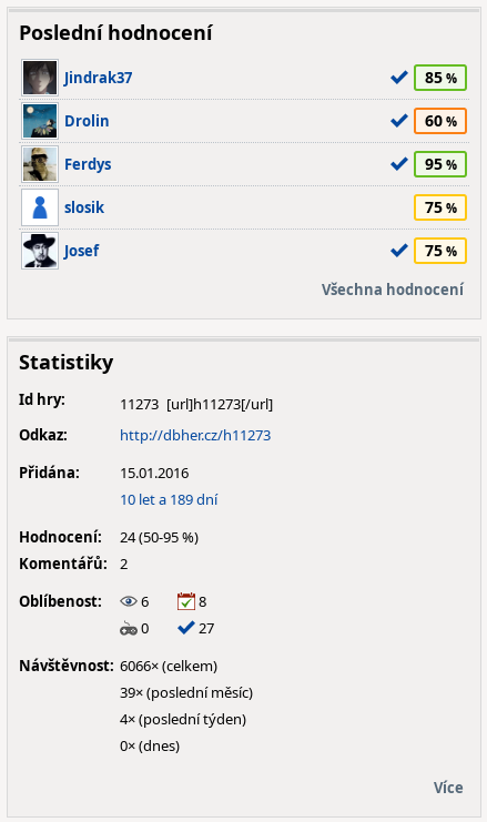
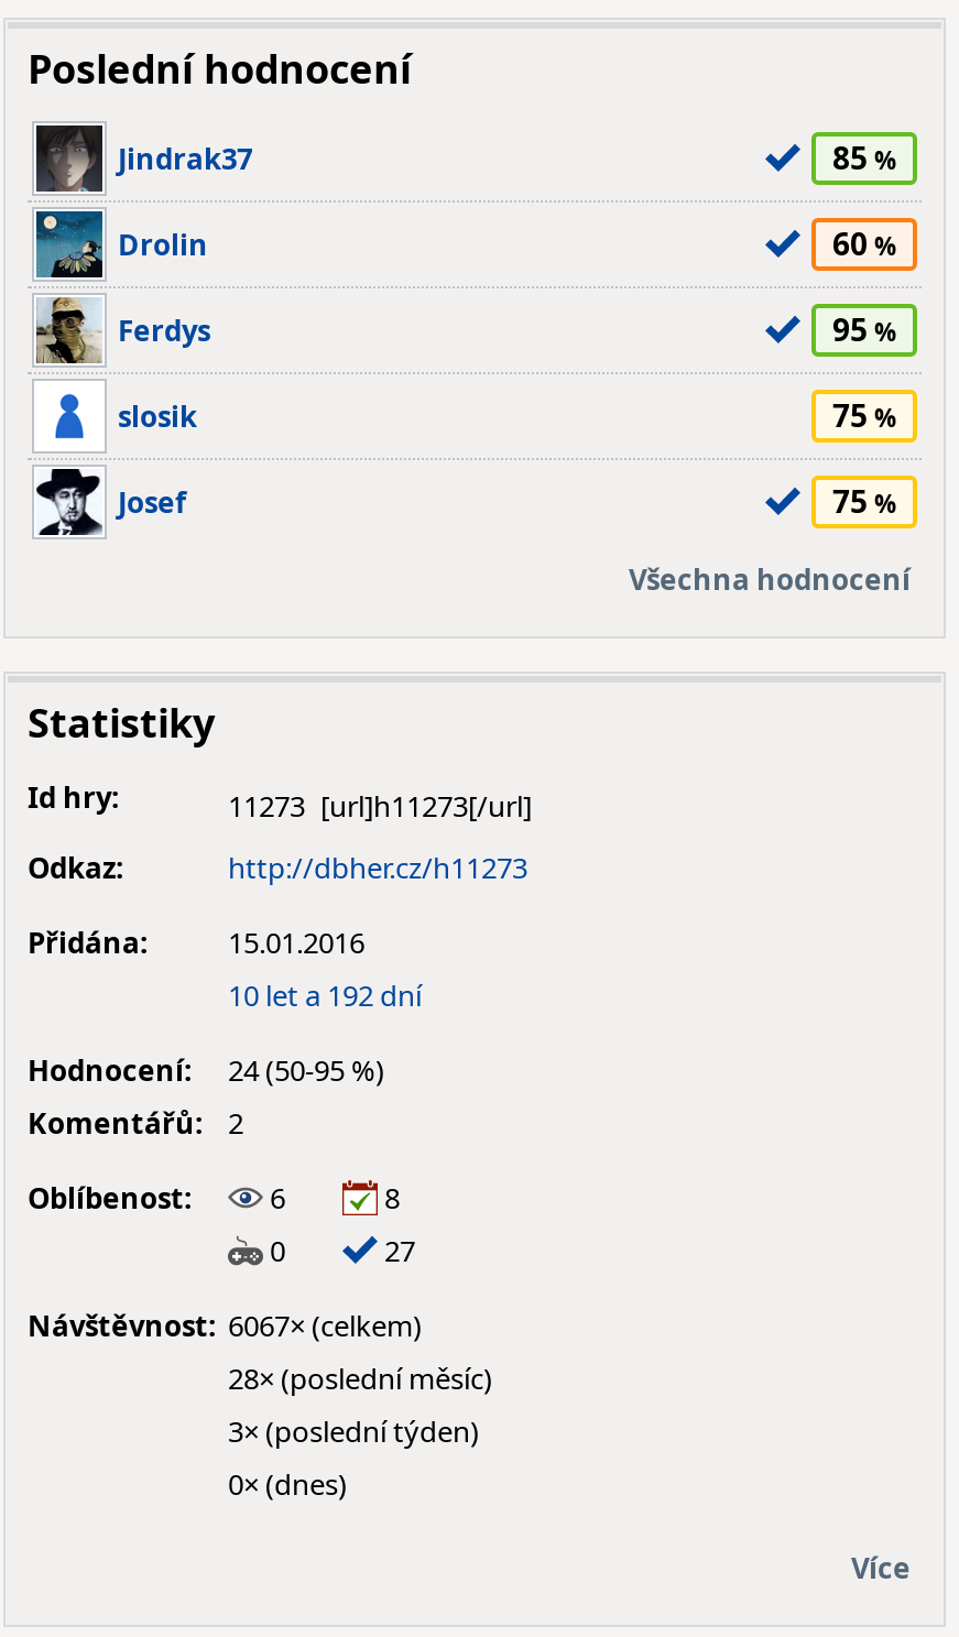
- 10 let a 189 dní
+ 10 let a 192 dní

- Návštěvnost: 6066× (celkem)
+ Návštěvnost: 6067× (celkem)

- 39× (poslední měsíc)
+ 28× (poslední měsíc)

- 4× (poslední týden)
+ 3× (poslední týden)
